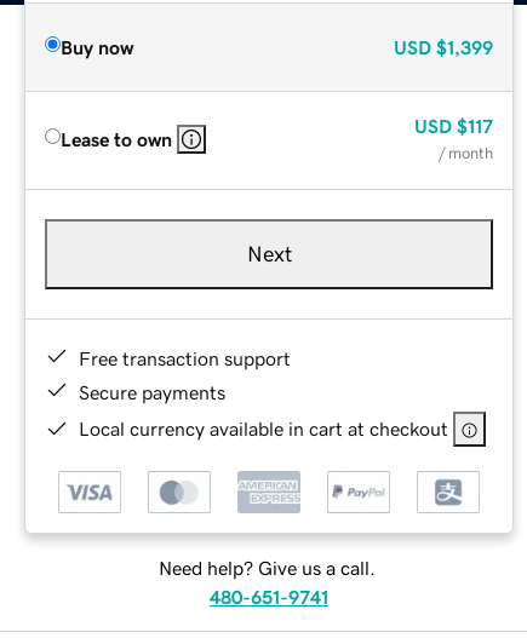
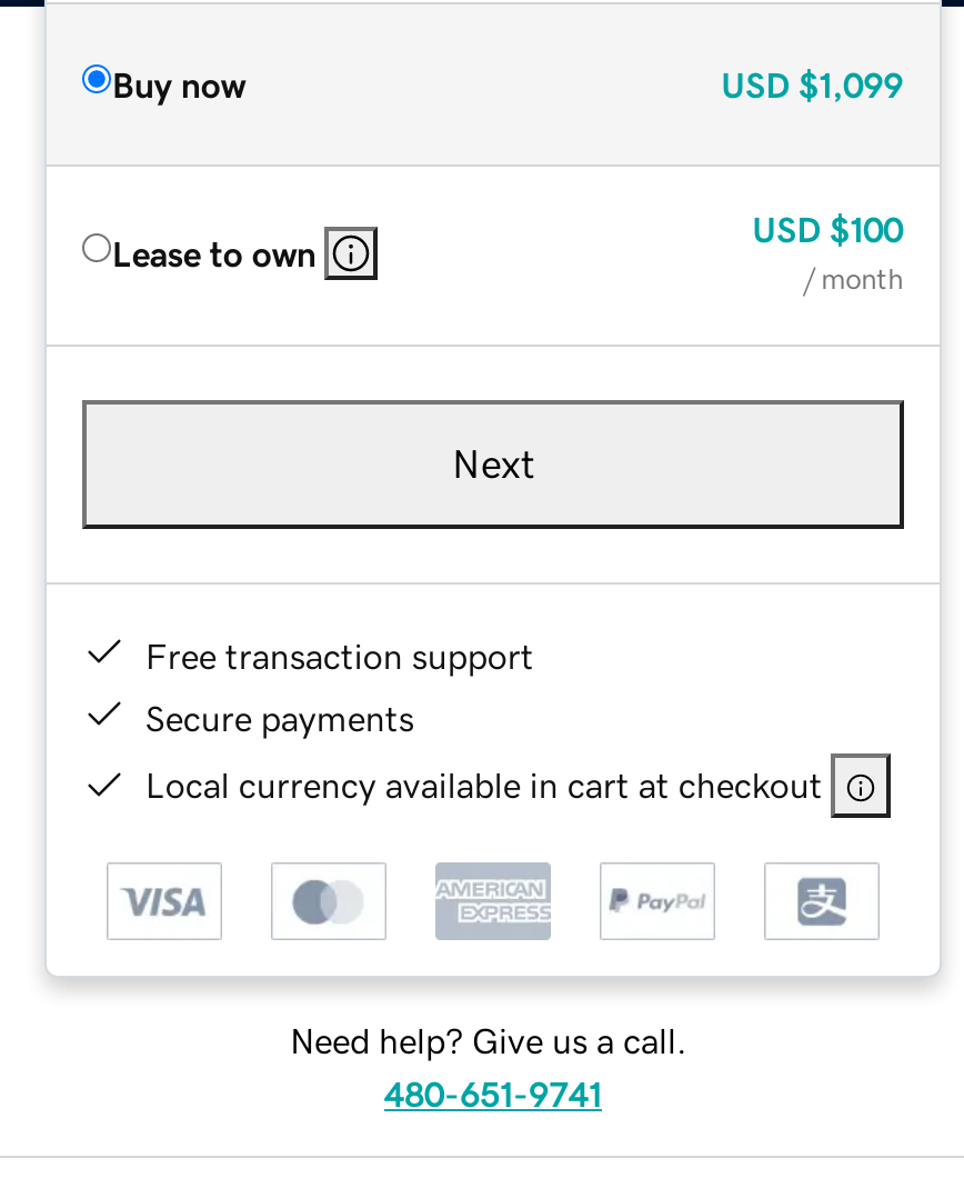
- USD $1,399
+ USD $1,099

- USD $117
+ USD $100
